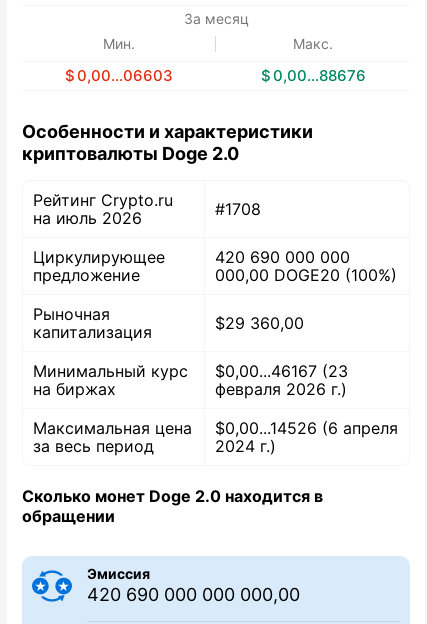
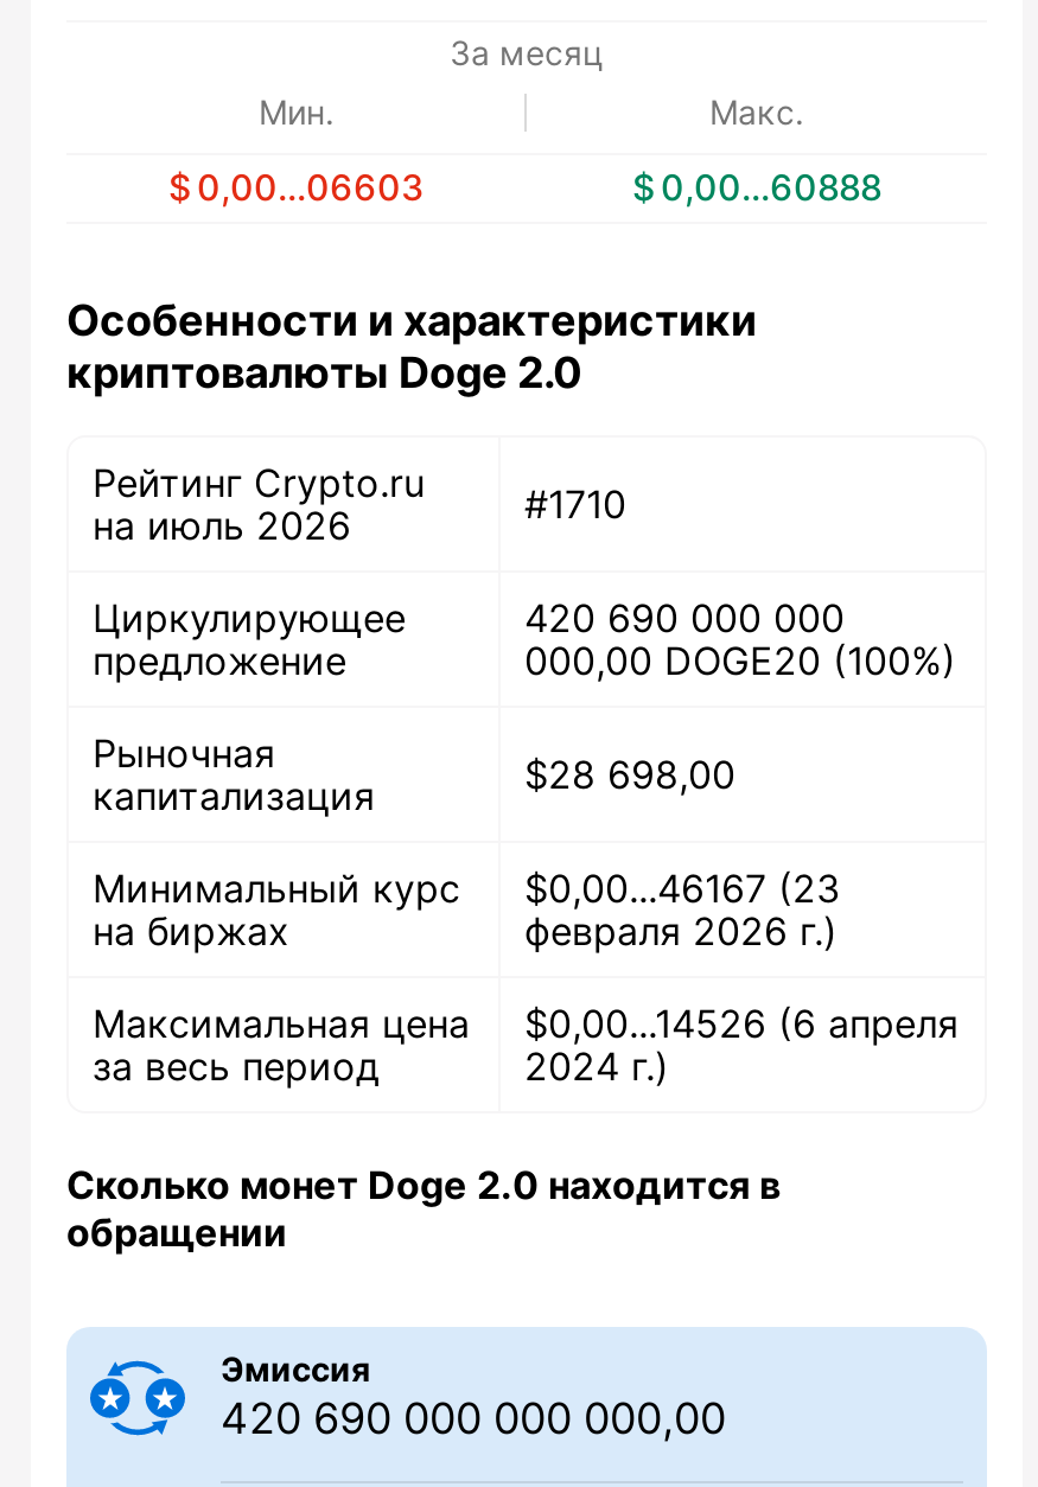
- 0,00...88676
+ 0,00...60888

- #1708
+ #1710

- $29 360,00
+ $28 698,00
